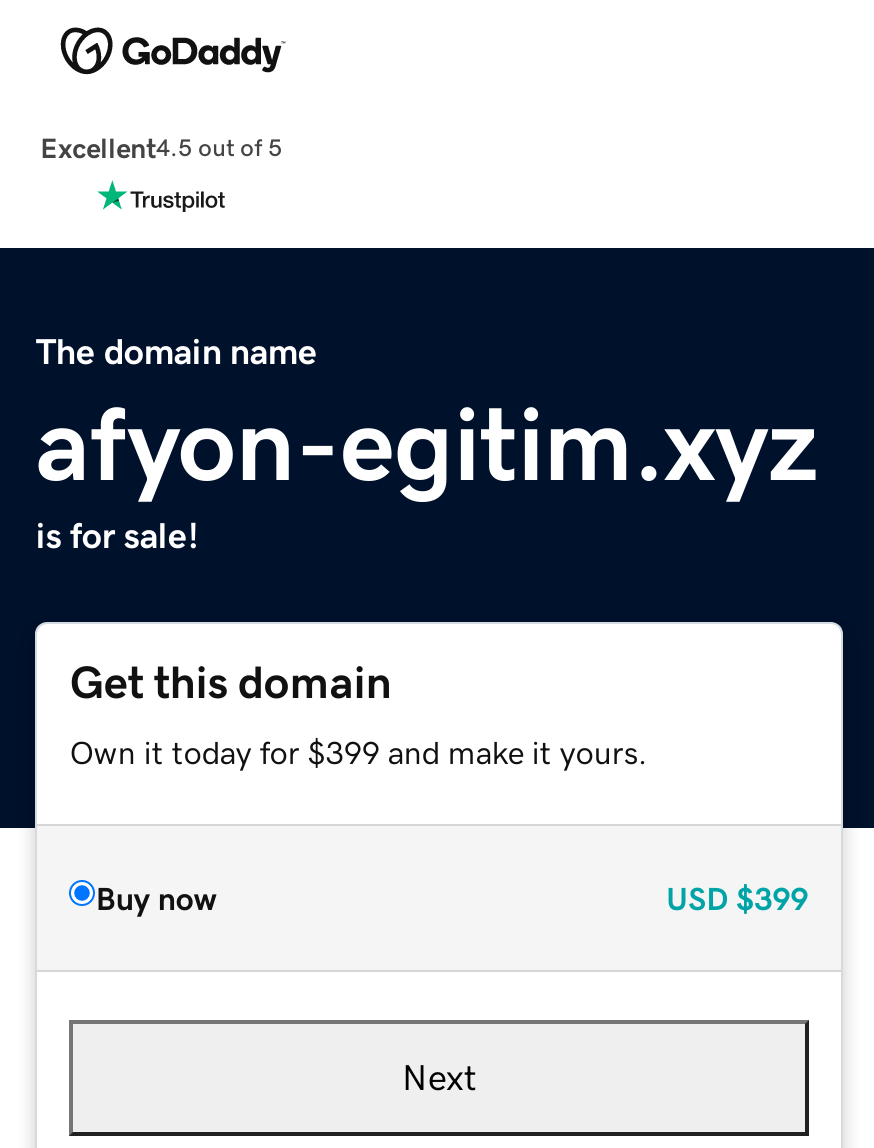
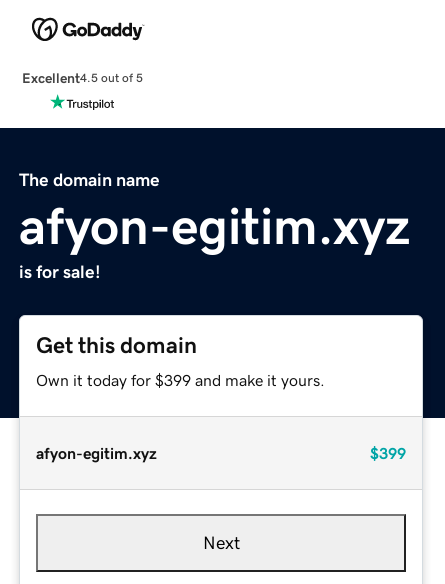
- Buy now
- USD $399
+ afyon-egitim.xyz
+ $399
